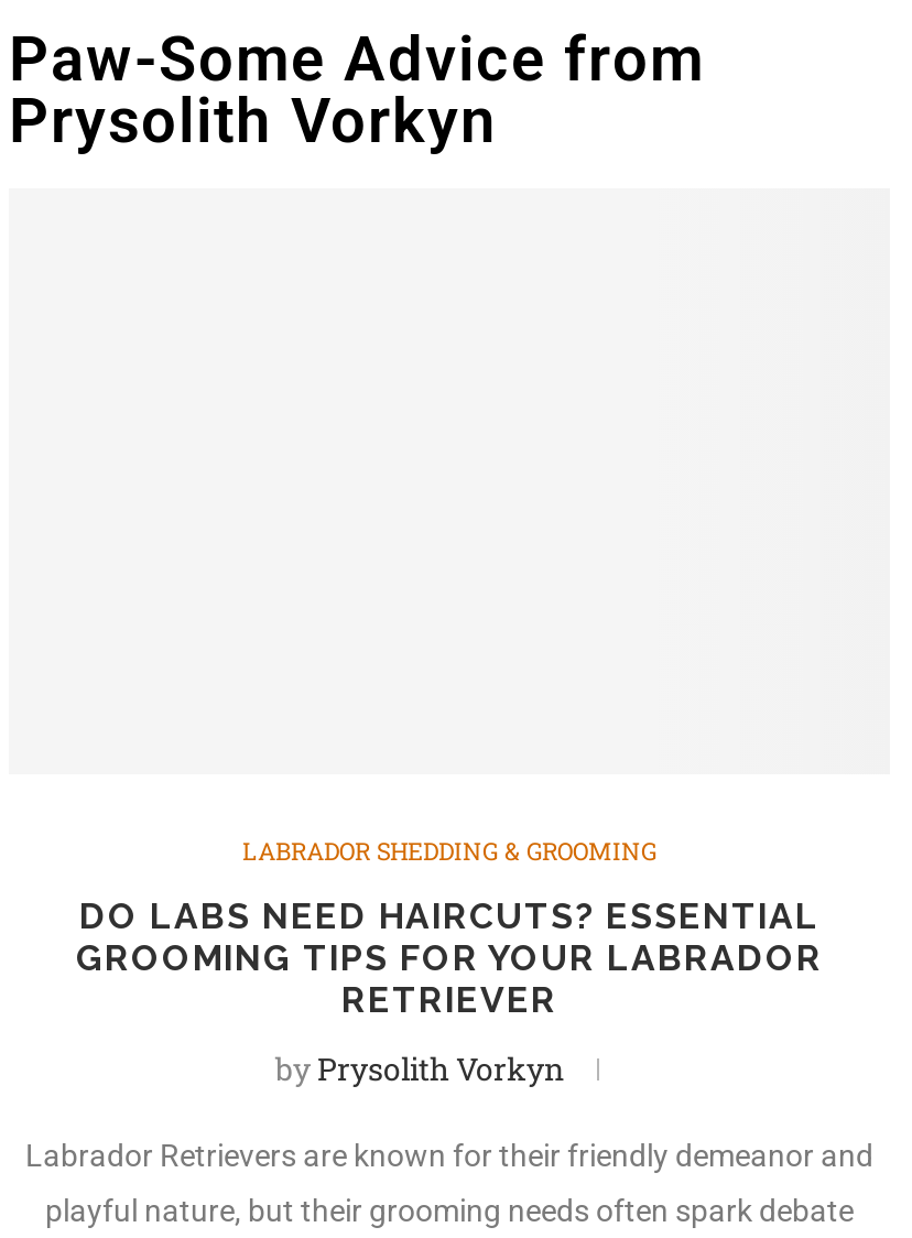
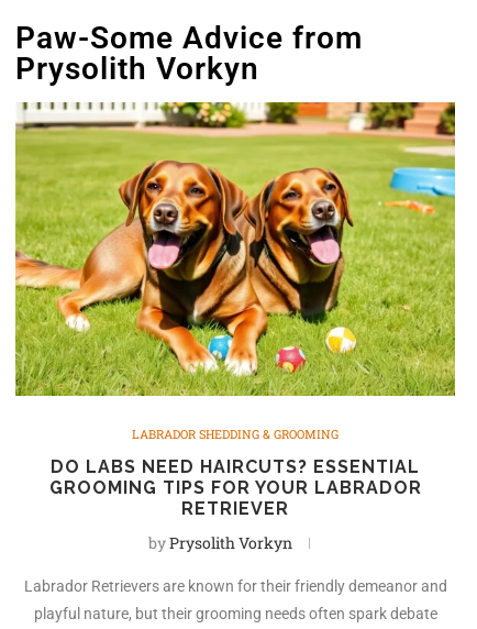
+ [image]
